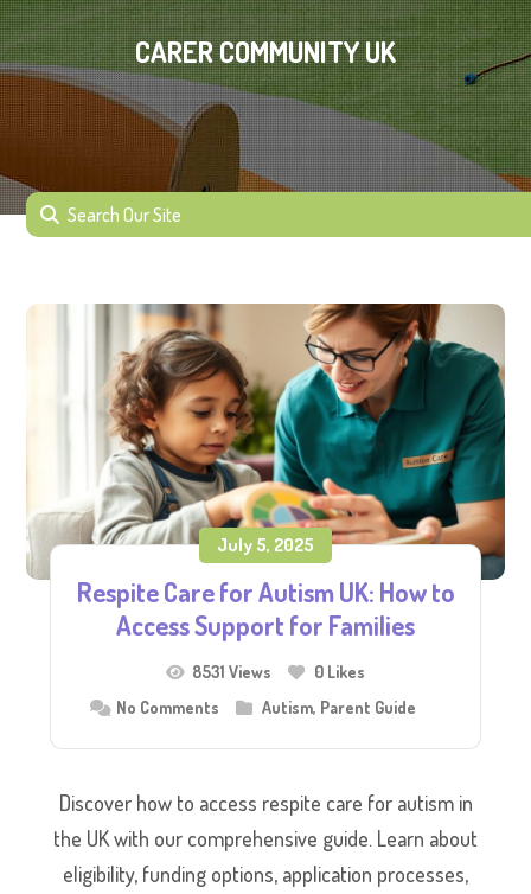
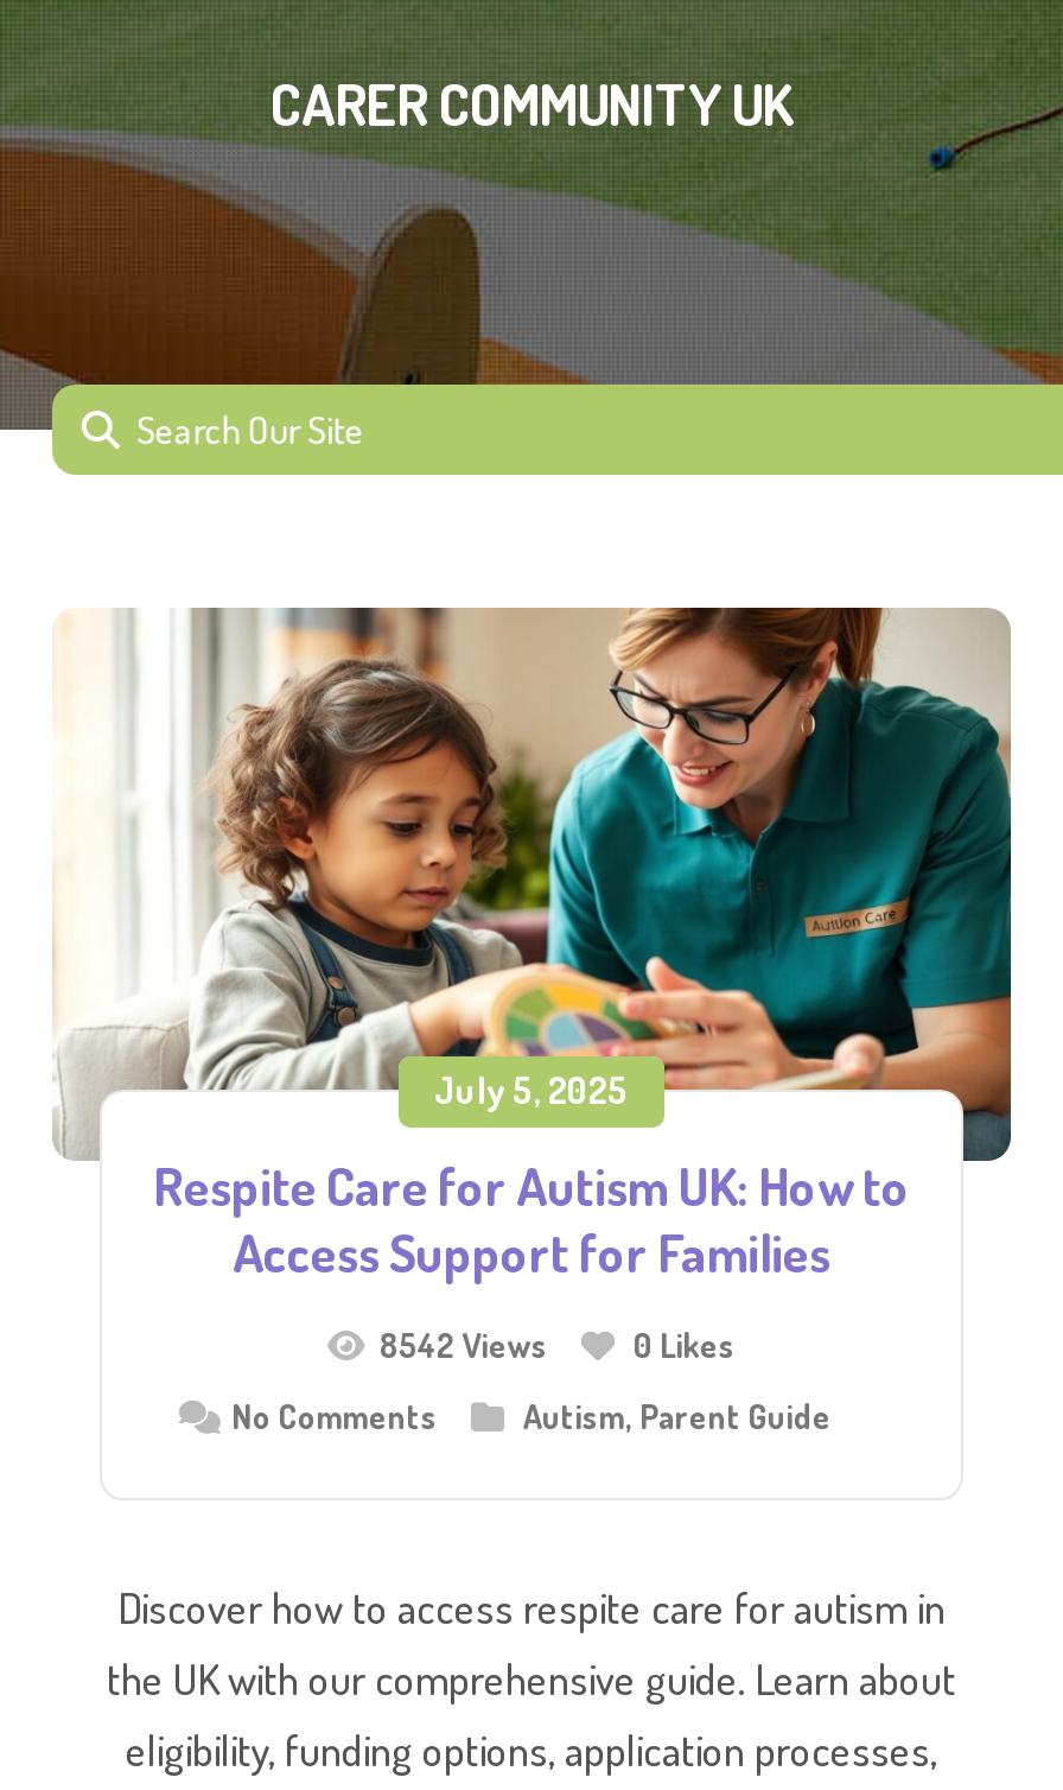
- 8531 Views
+ 8542 Views
